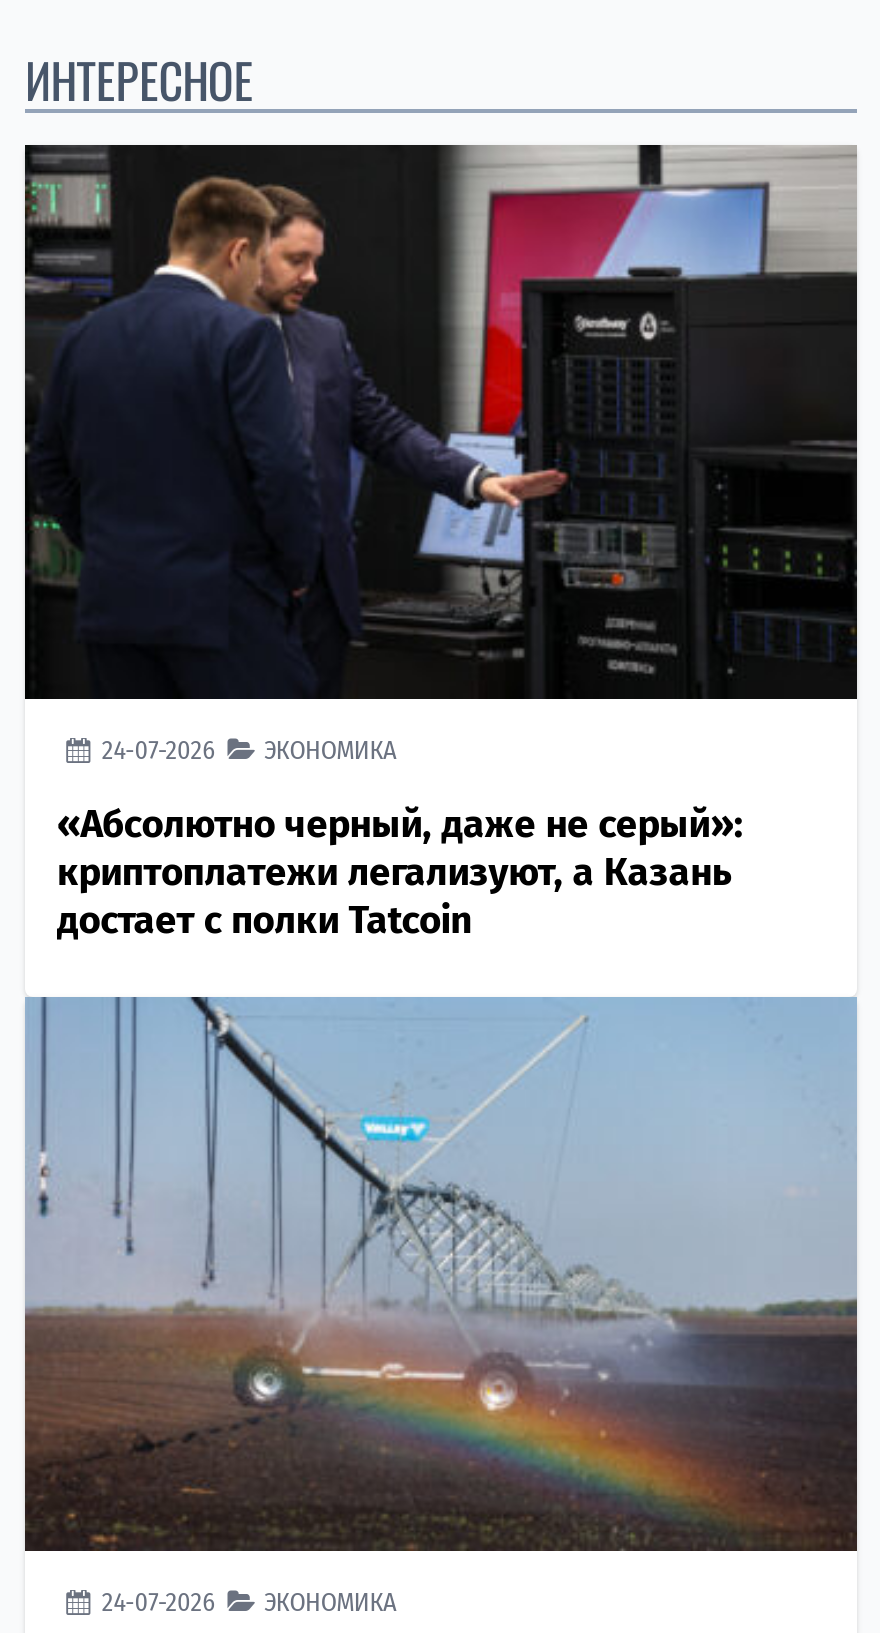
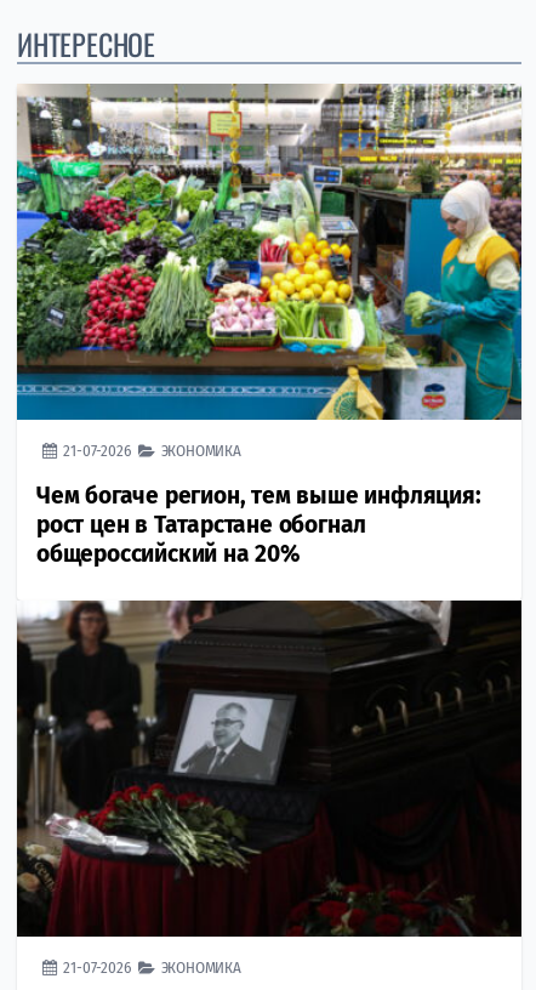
- [image]
- 24-07-2026 ЭКОНОМИКА
+ [image]
+ 21-07-2026 ЭКОНОМИКА

- «Абсолютно черный, даже не серый»:
- криптоплатежи легализуют, а Казань
- достает с полки Tatcoin
+ Чем богаче регион, тем выше инфляция:
+ рост цен в Татарстане обогнал
+ общероссийский на 20%

- [image]
- 24-07-2026 ЭКОНОМИКА
+ [image]
+ 21-07-2026 ЭКОНОМИКА
